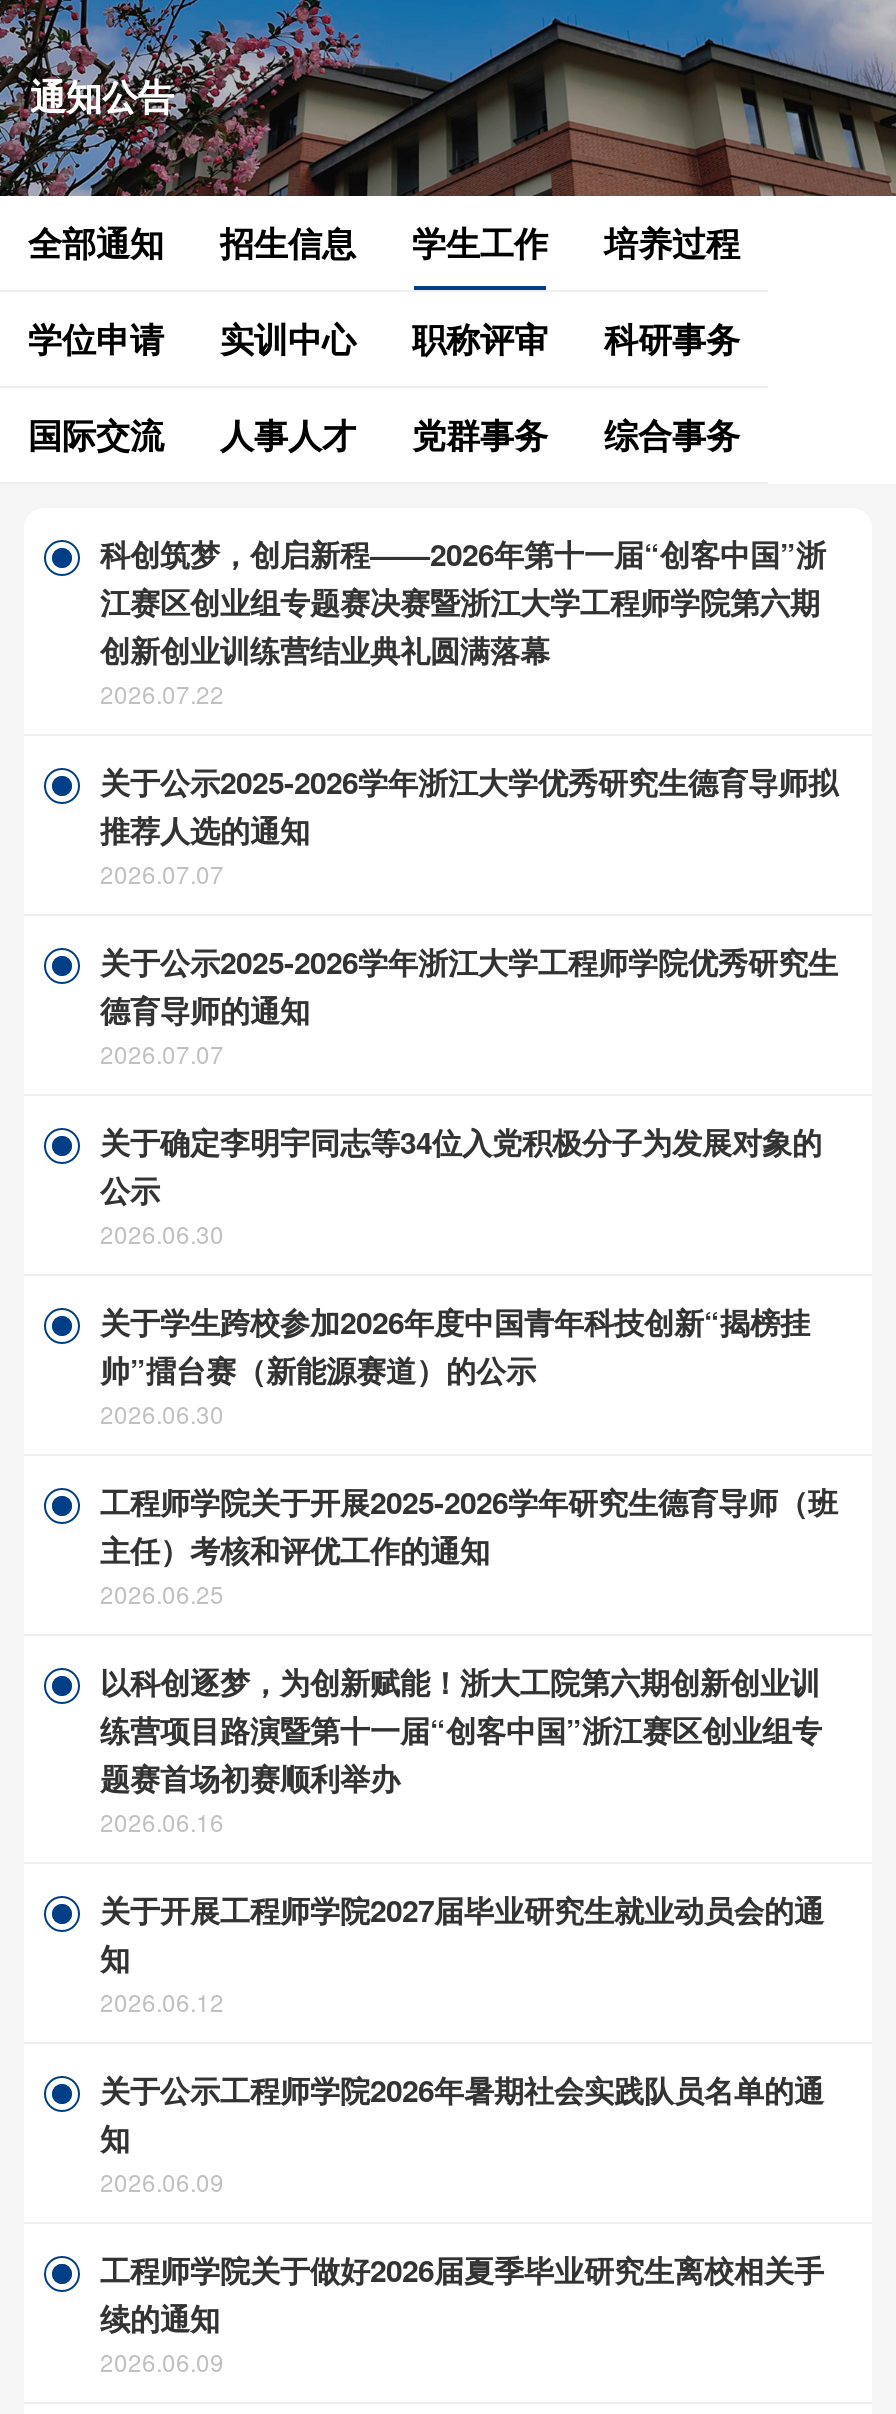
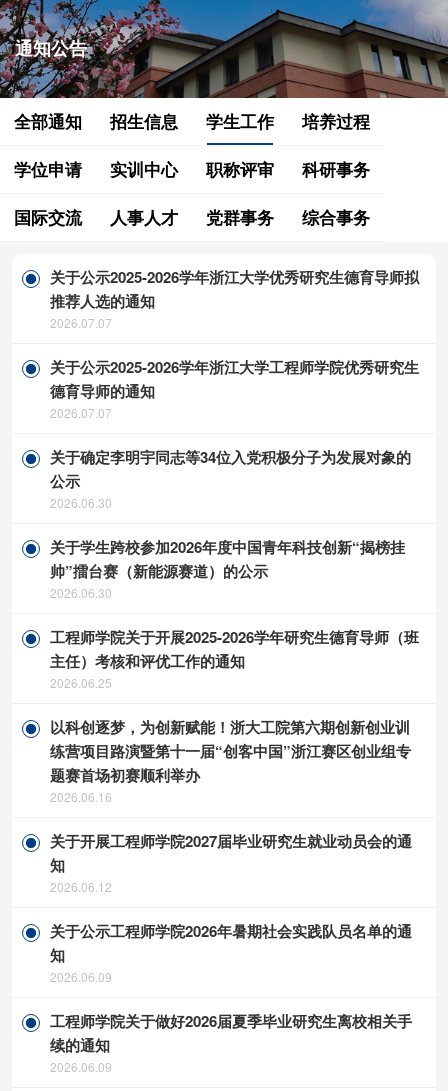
- 科创筑梦，创启新程——2026年第十一届“创客中国”浙
- 江赛区创业组专题赛决赛暨浙江大学工程师学院第六期
- 创新创业训练营结业典礼圆满落幕
- 2026.07.22
